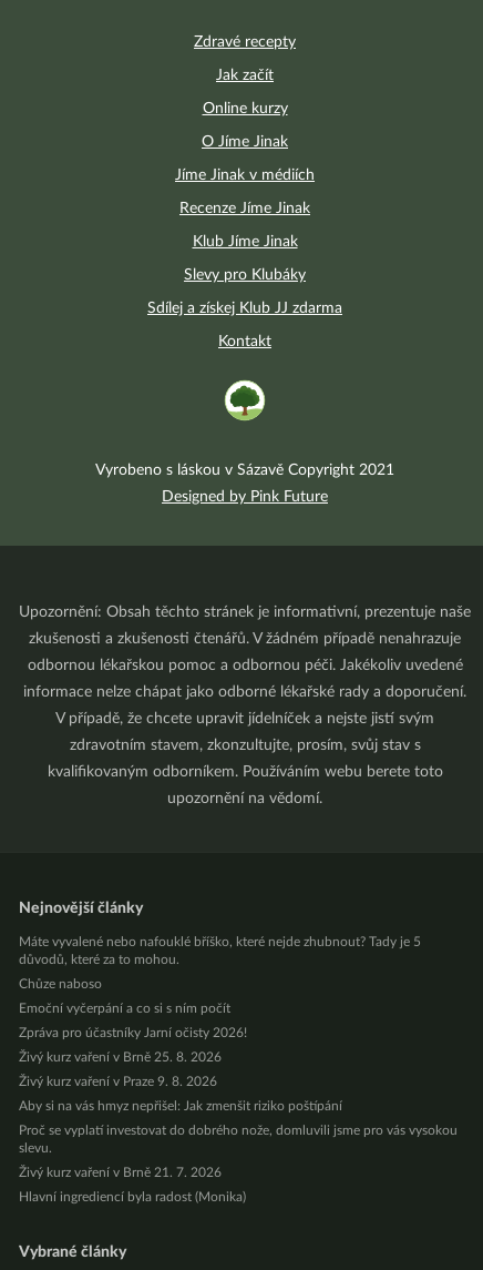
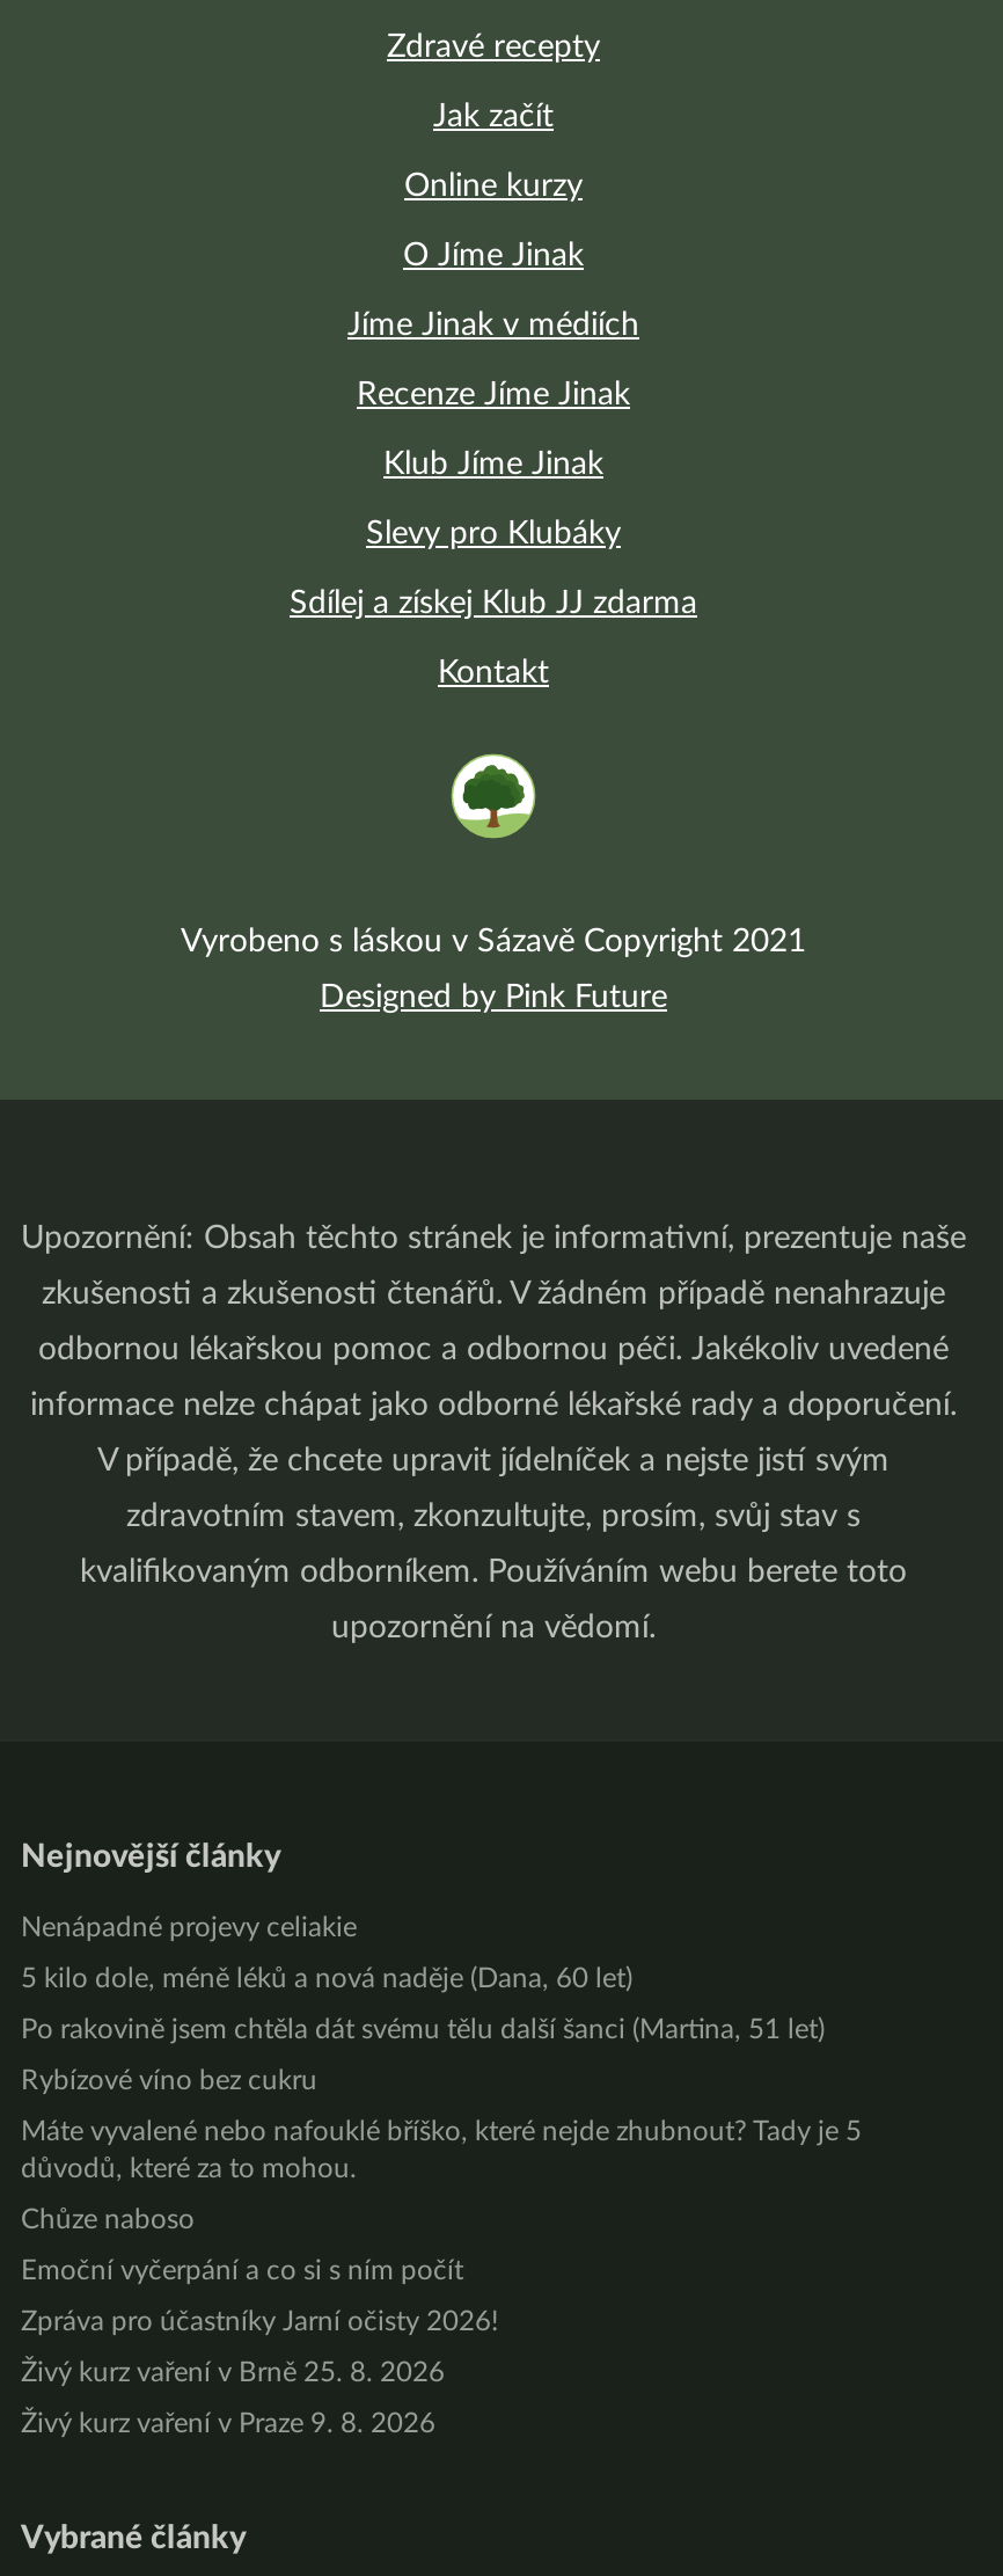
+ Nenápadné projevy celiakie
+ 5 kilo dole, méně léků a nová naděje (Dana, 60 let)
+ Po rakovině jsem chtěla dát svému tělu další šanci (Martina, 51 let)
+ Rybízové víno bez cukru

moved down: Máte vyvalené nebo nafouklé bříško, které nejde zhubnout? Tady je 5 | důvodů, které za to mohou. | Chůze naboso | Emoční vyčerpání a co si s ním počít | Zpráva pro účastníky Jarní očisty 2026! | Živý kurz vaření v Brně 25. 8. 2026 | Živý kurz vaření v Praze 9. 8. 2026

- Aby si na vás hmyz nepřišel: Jak zmenšit riziko poštípání
- Proč se vyplatí investovat do dobrého nože, domluvili jsme pro vás vysokou
- slevu.
- Živý kurz vaření v Brně 21. 7. 2026
- Hlavní ingrediencí byla radost (Monika)
